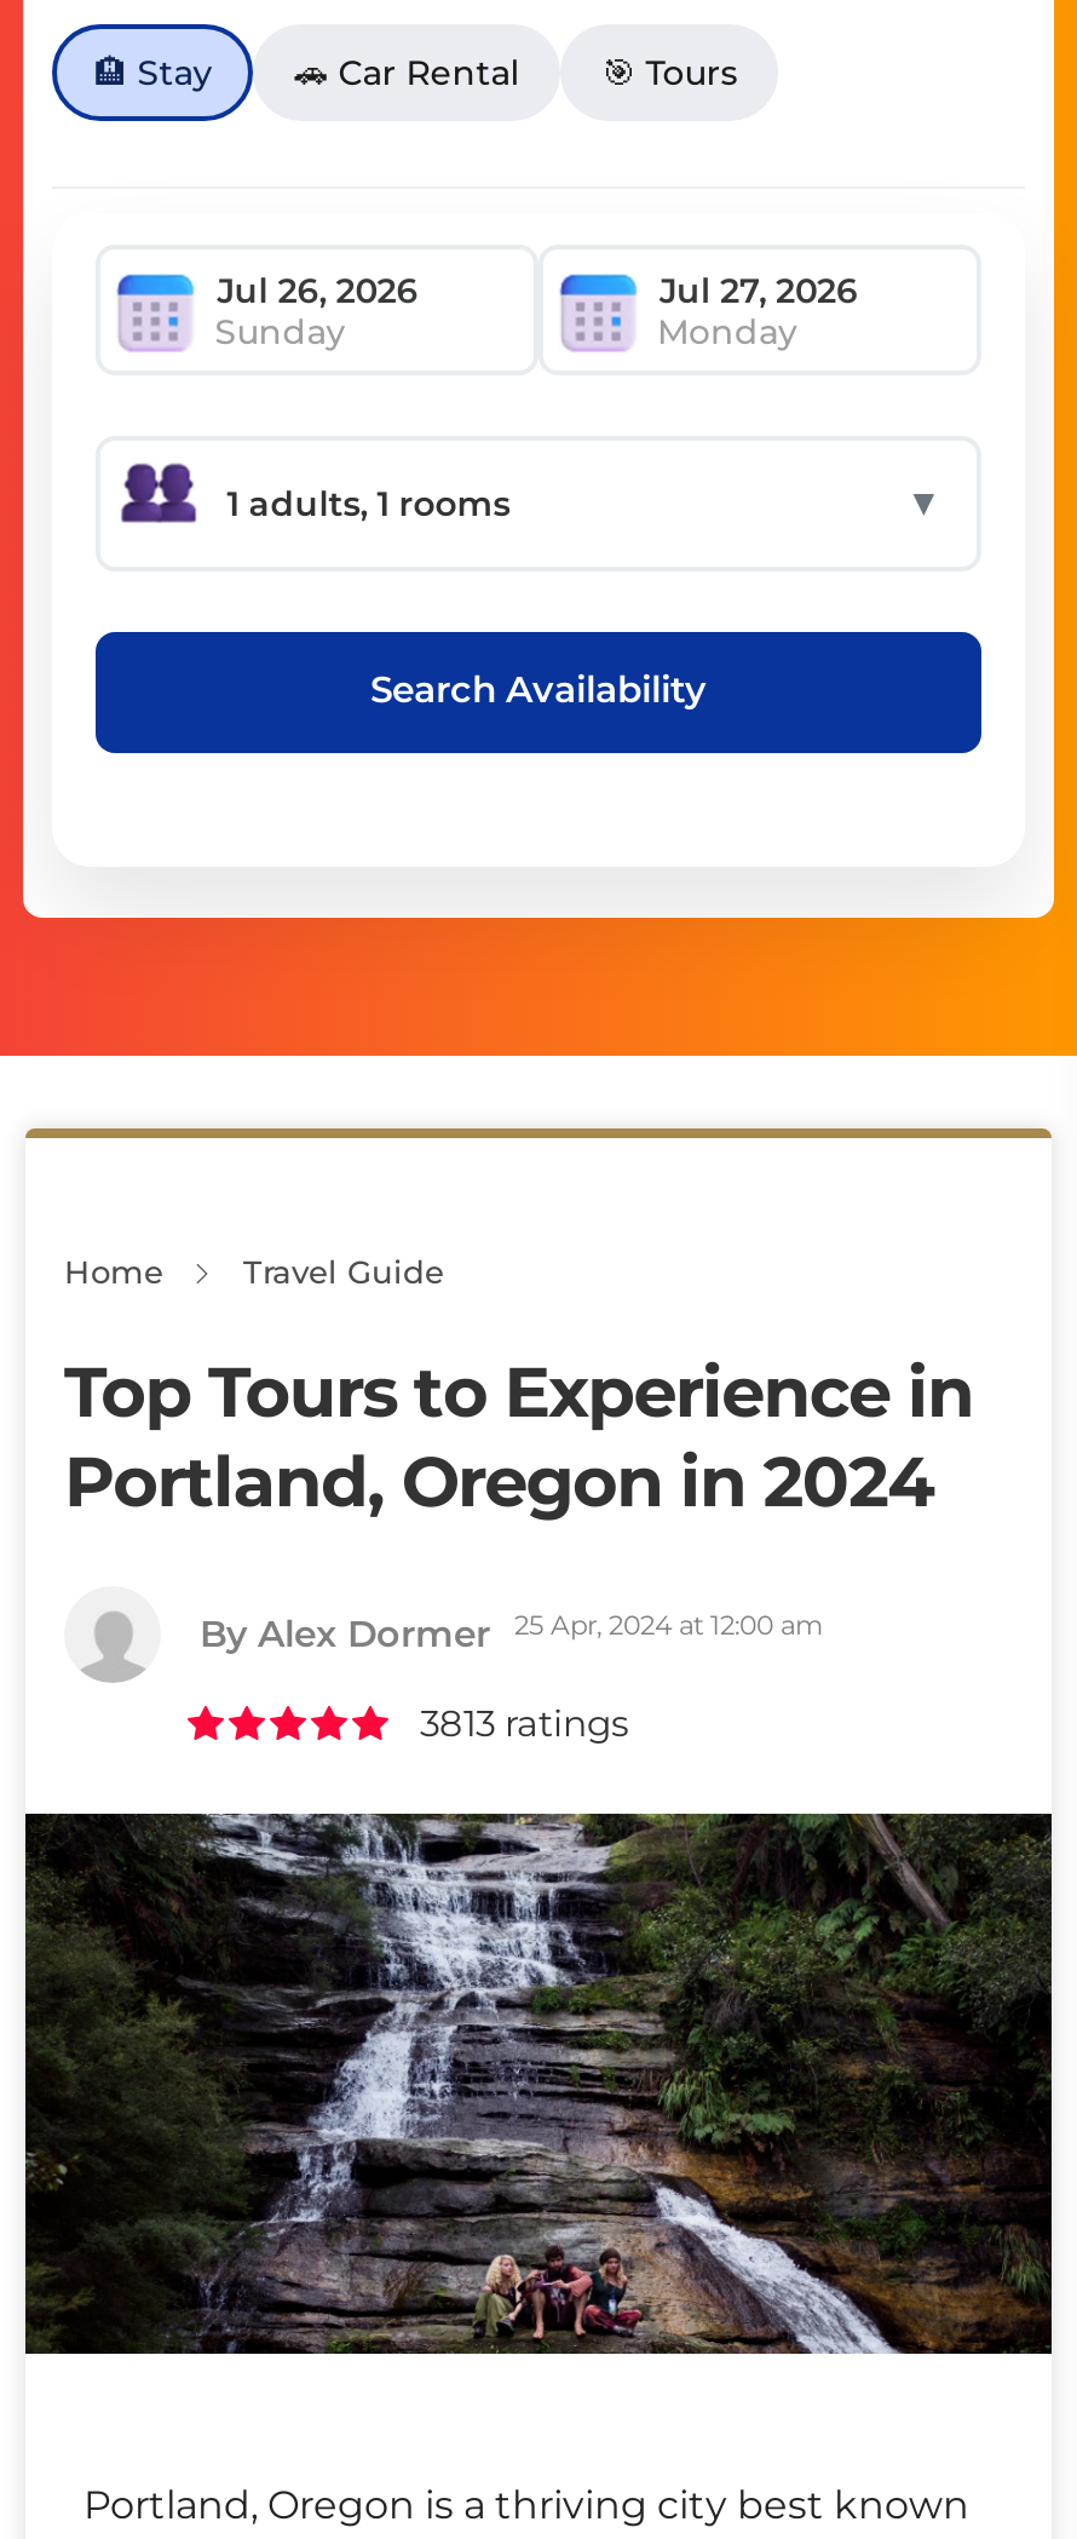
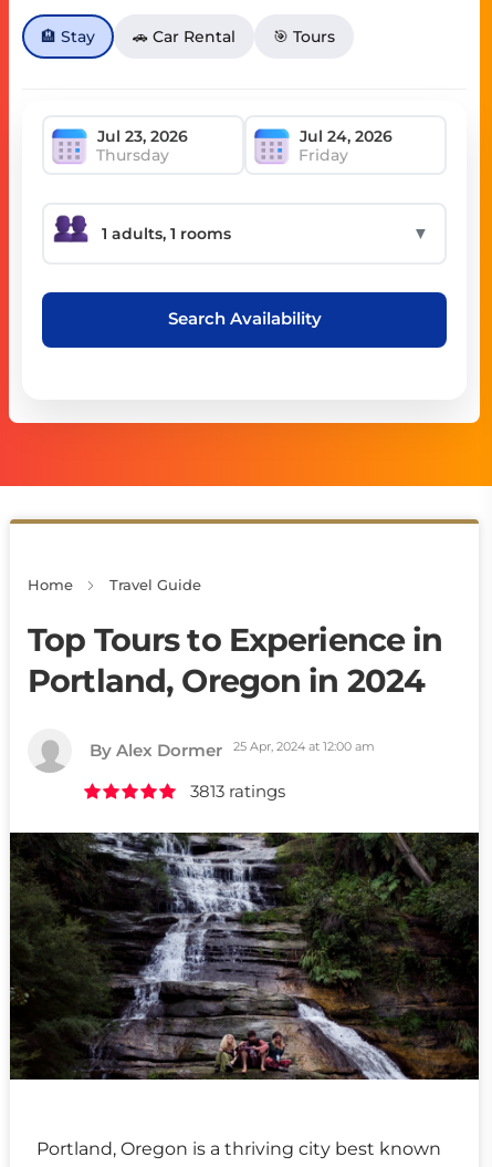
- Sunday
- Monday
+ Thursday
+ Friday
